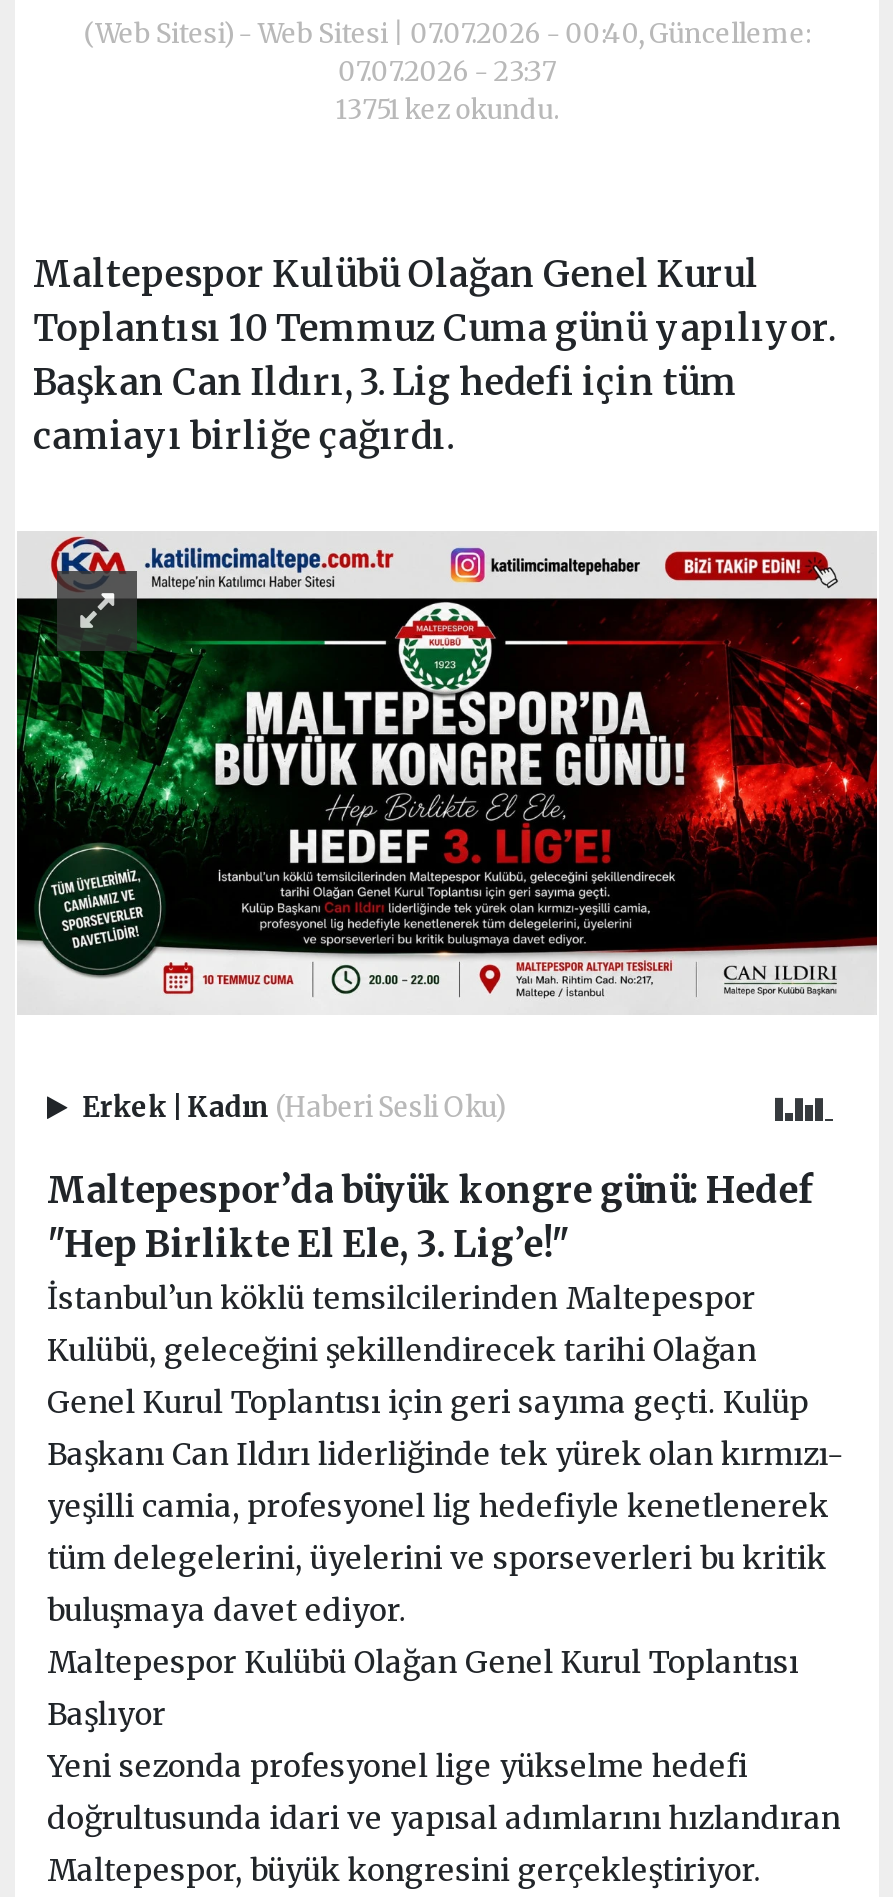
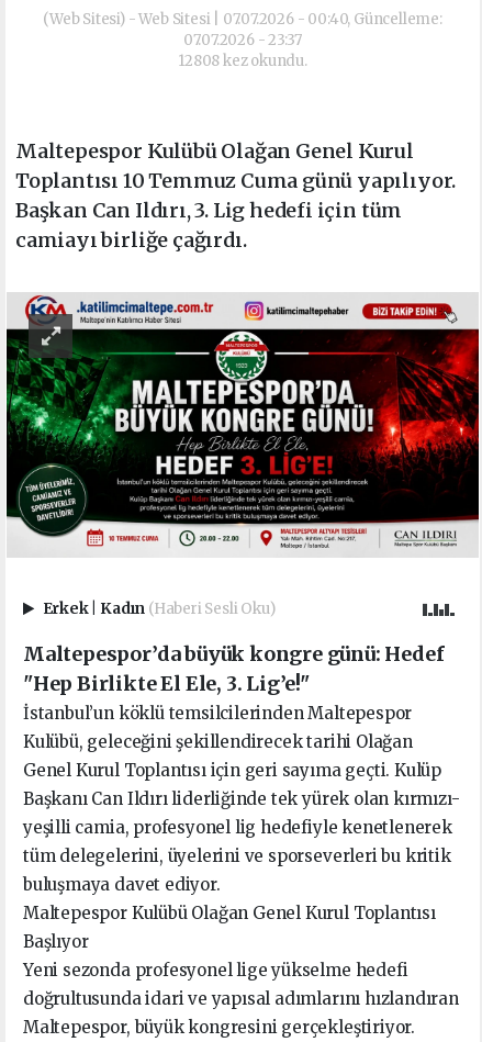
- 13751 kez okundu.
+ 12808 kez okundu.
